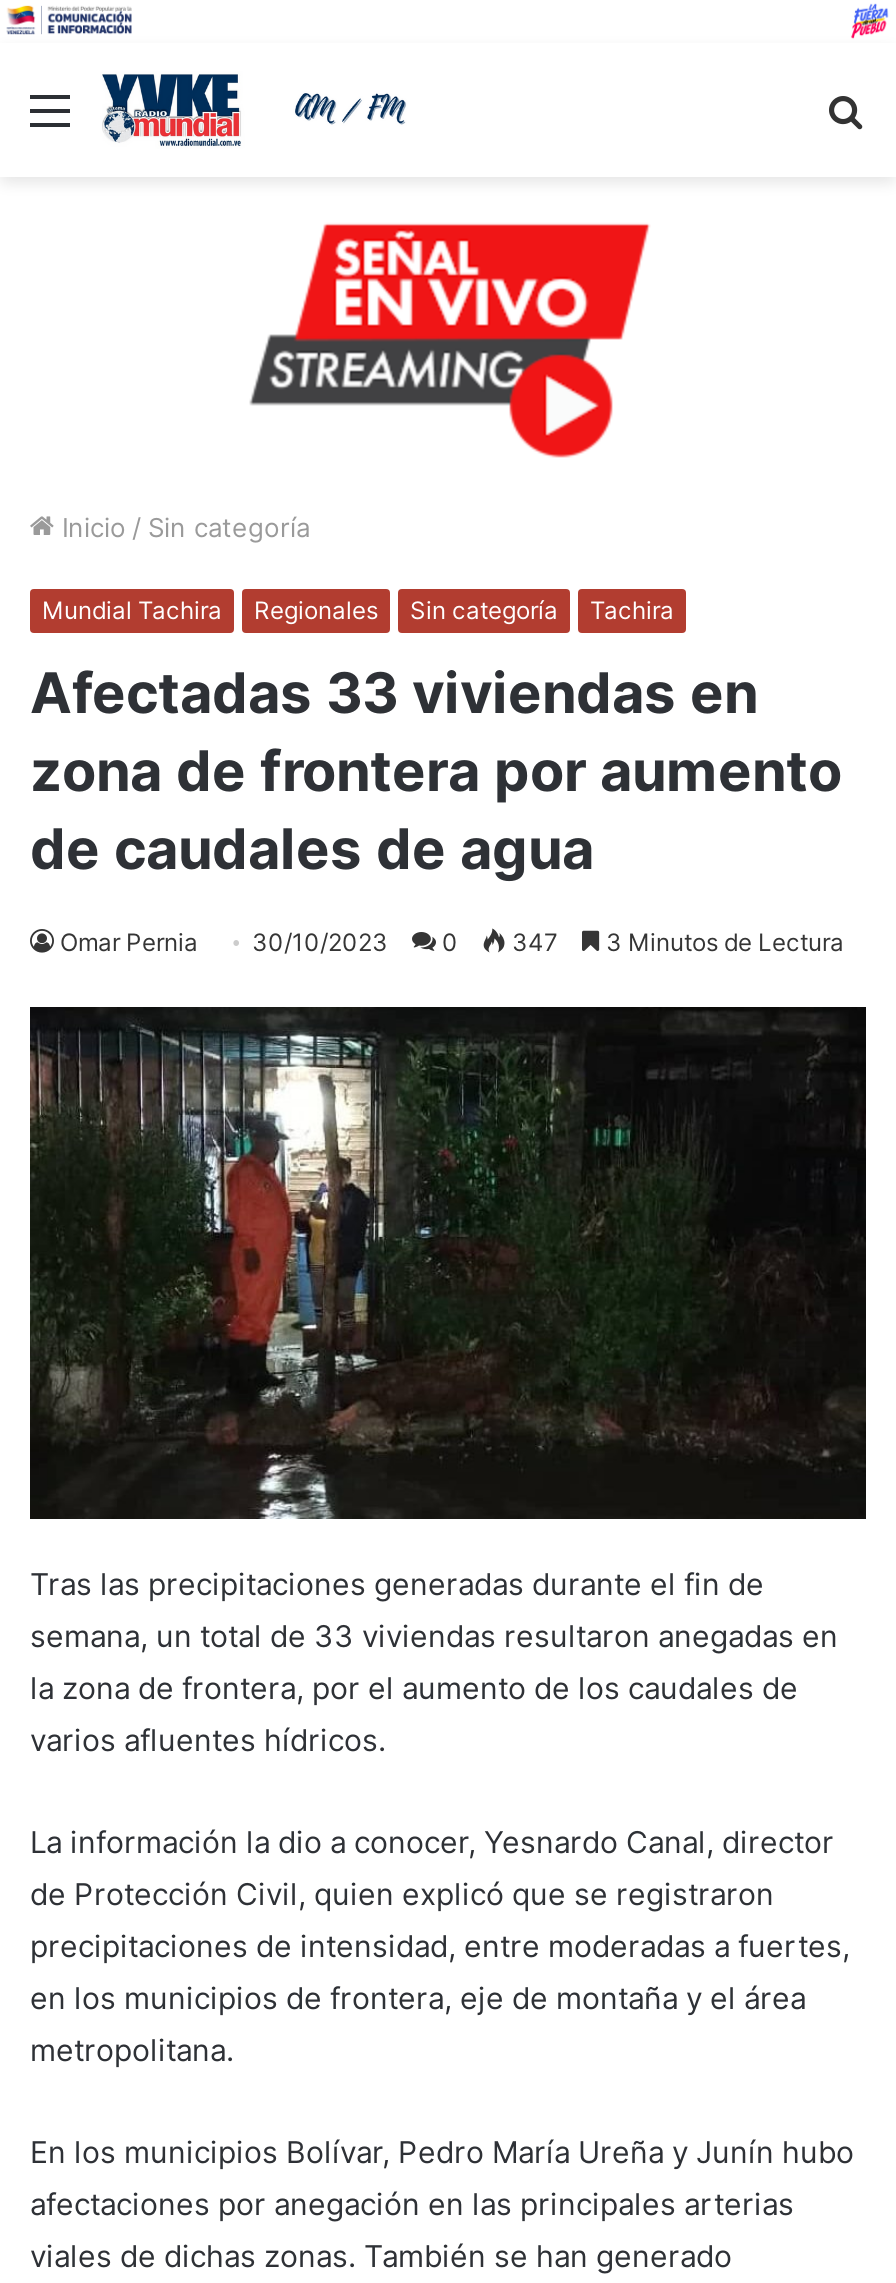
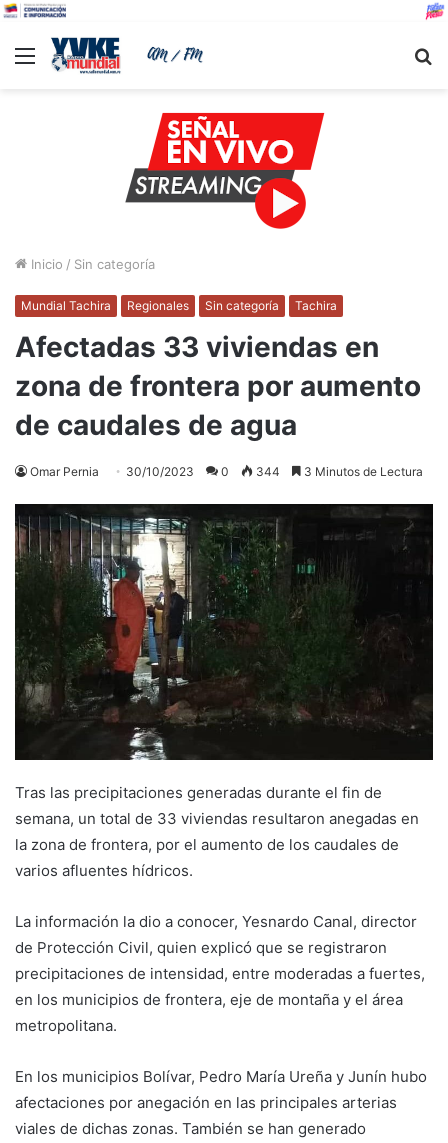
- Omar Pernia 30/10/2023 0 347 3 Minutos de Lectura
+ Omar Pernia 30/10/2023 0 344 3 Minutos de Lectura
